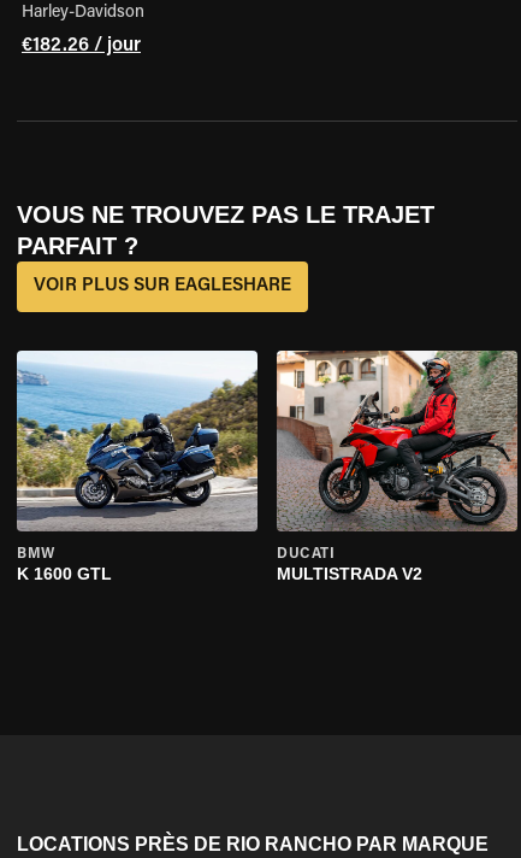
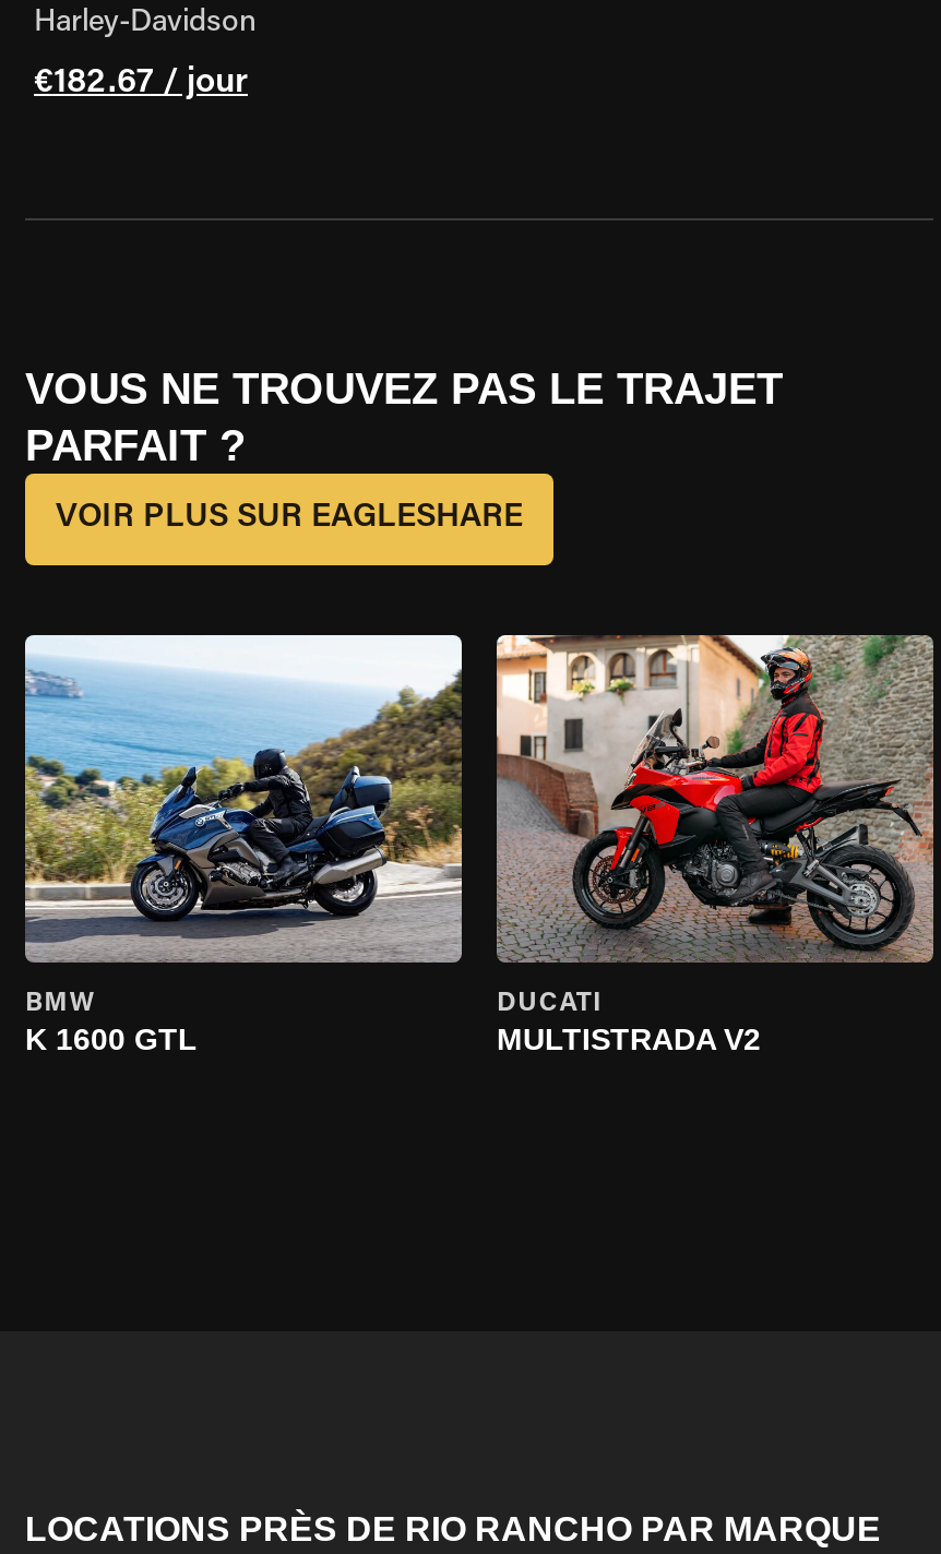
- €182.26 / jour
+ €182.67 / jour
